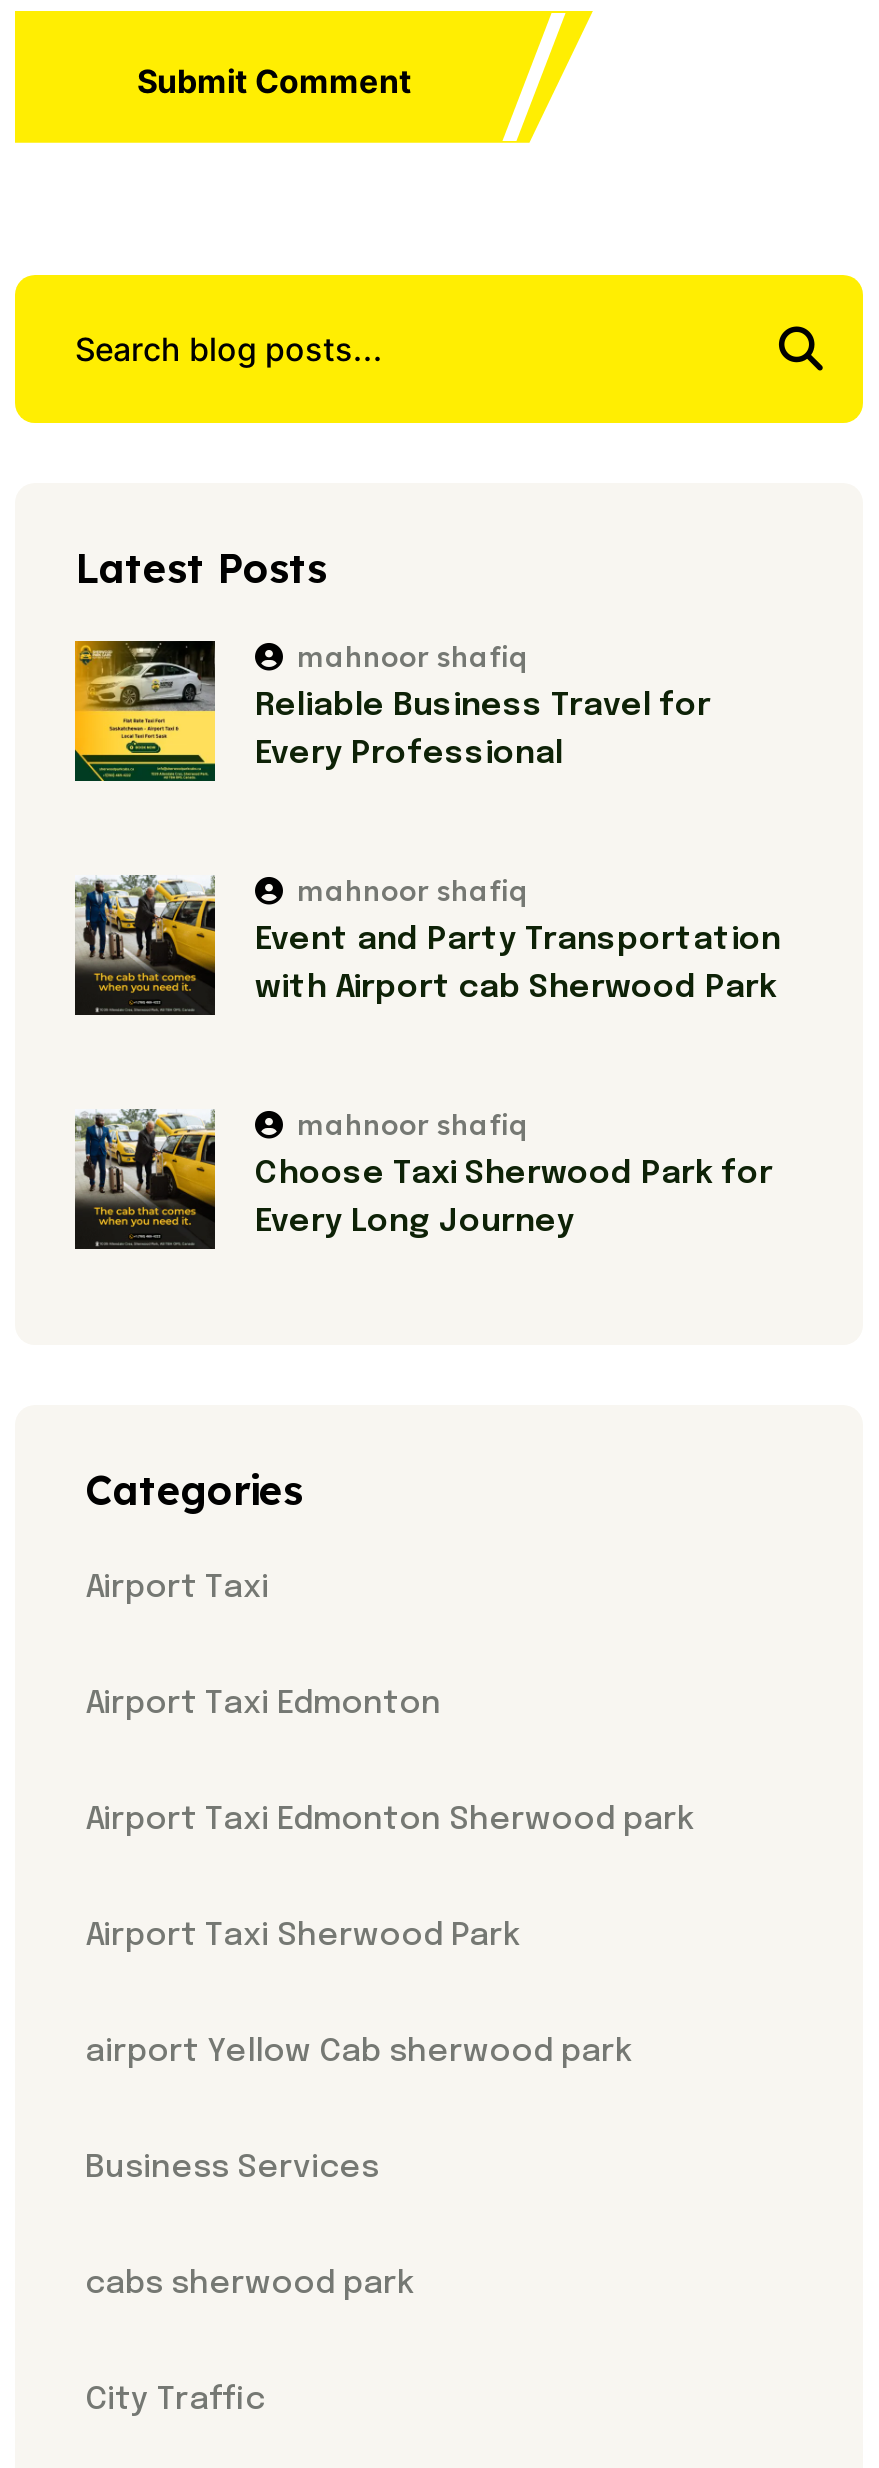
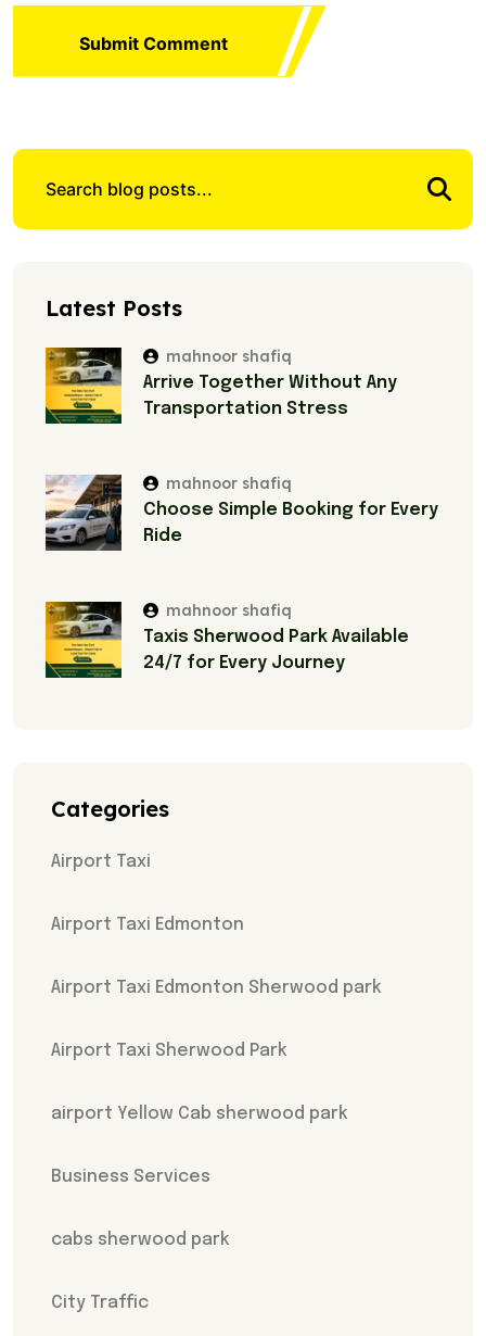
- Reliable Business Travel for
- Every Professional
+ Arrive Together Without Any
+ Transportation Stress

- [image]
- Event and Party Transportation
- with Airport cab Sherwood Park
+ [image]
+ Choose Simple Booking for Every
+ Ride

- [image]
- Choose Taxi Sherwood Park for
- Every Long Journey
+ [image]
+ Taxis Sherwood Park Available
+ 24/7 for Every Journey
